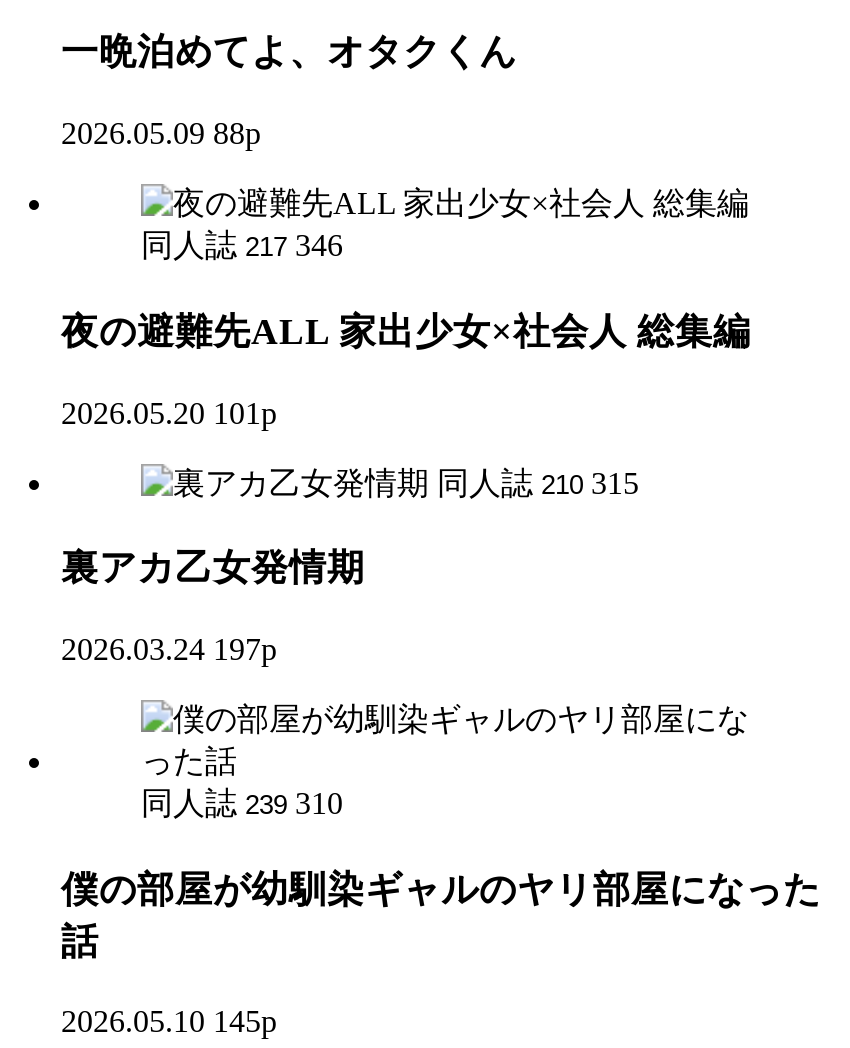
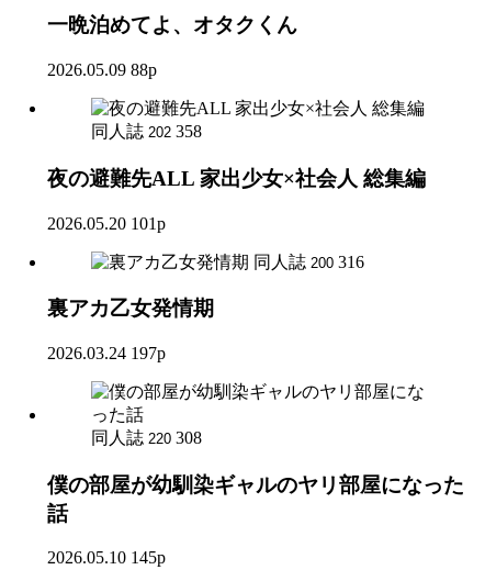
- 同人誌 217 346
+ 同人誌 202 358

- 同人誌 210 315
+ 同人誌 200 316

- 同人誌 239 310
+ 同人誌 220 308
